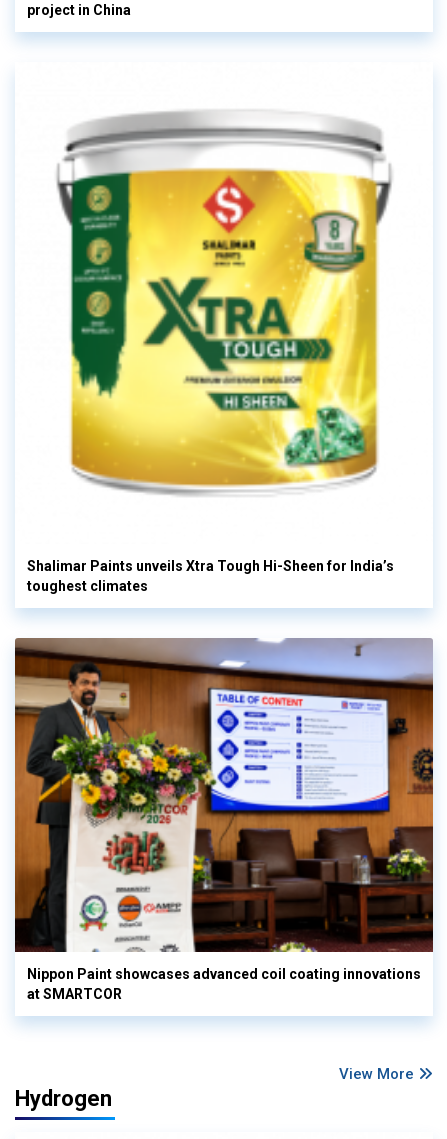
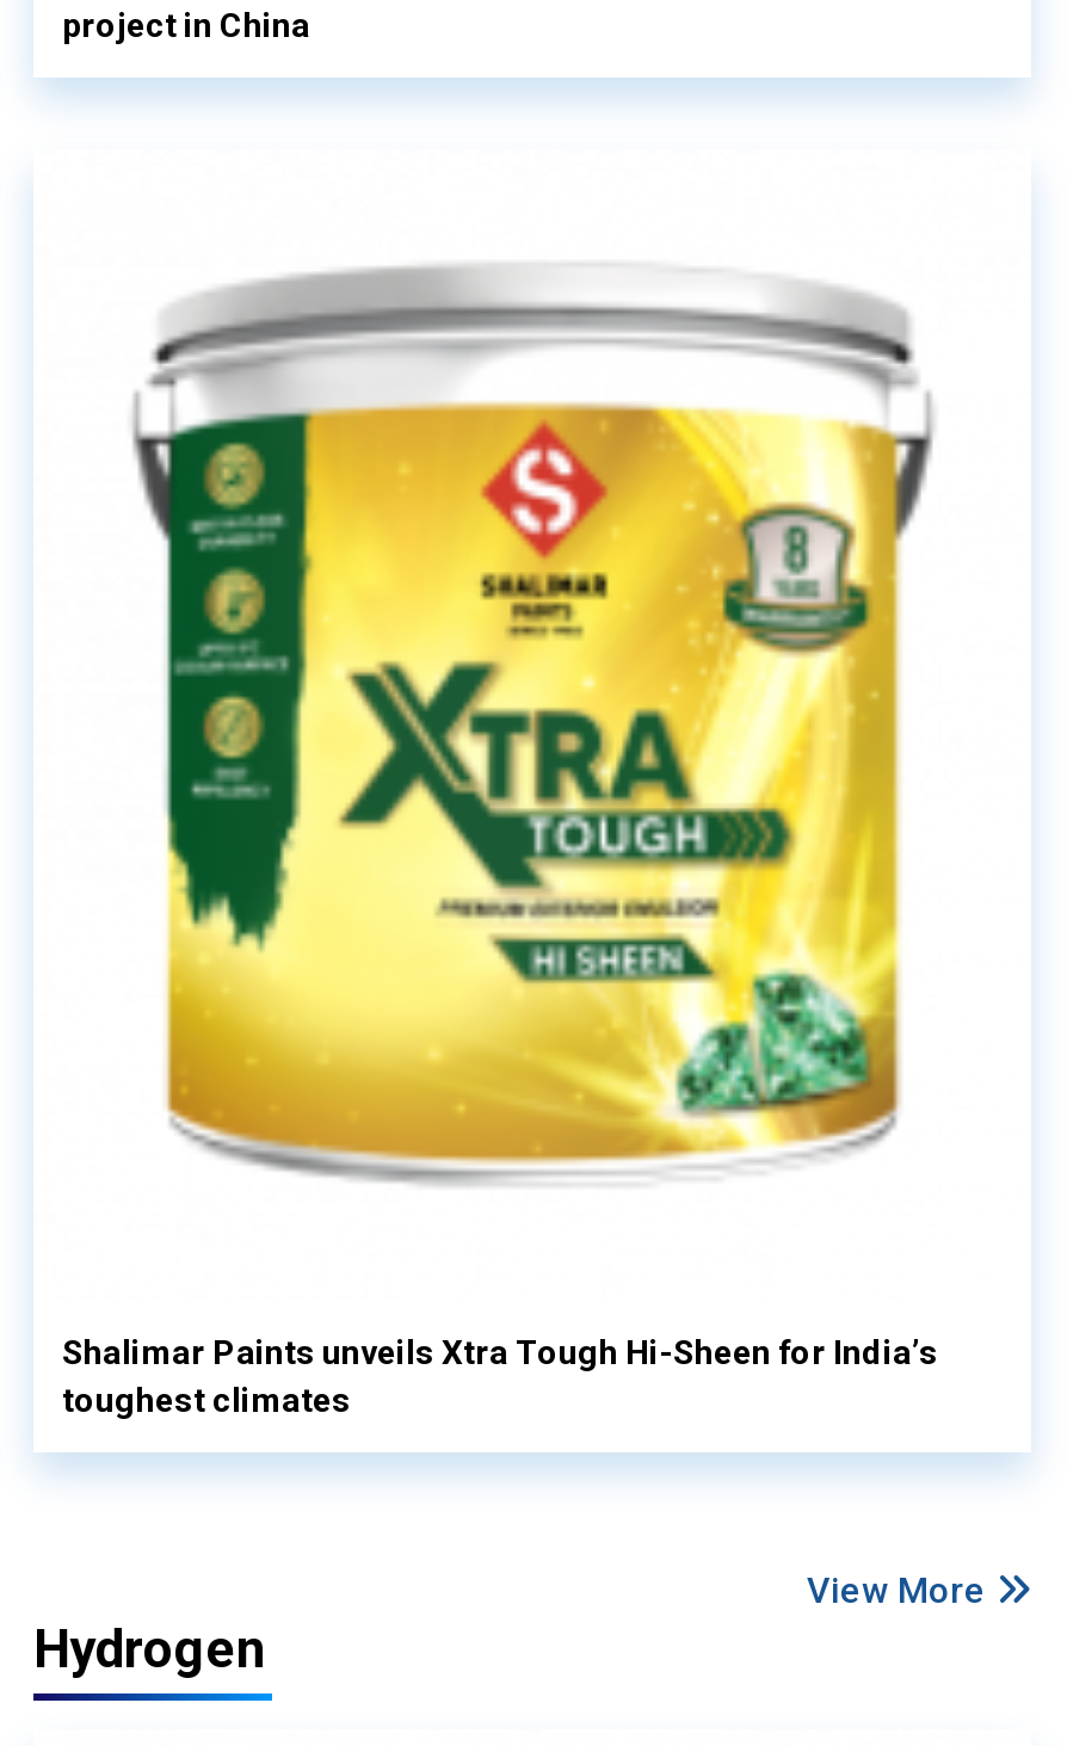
- [image]
- Nippon Paint showcases advanced coil coating innovations
- at SMARTCOR
